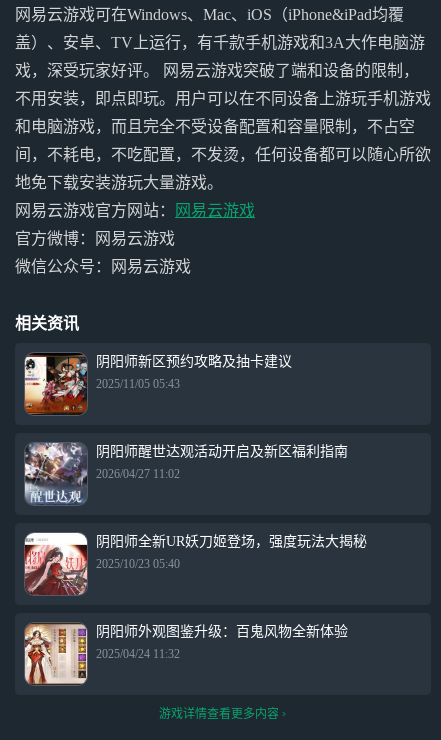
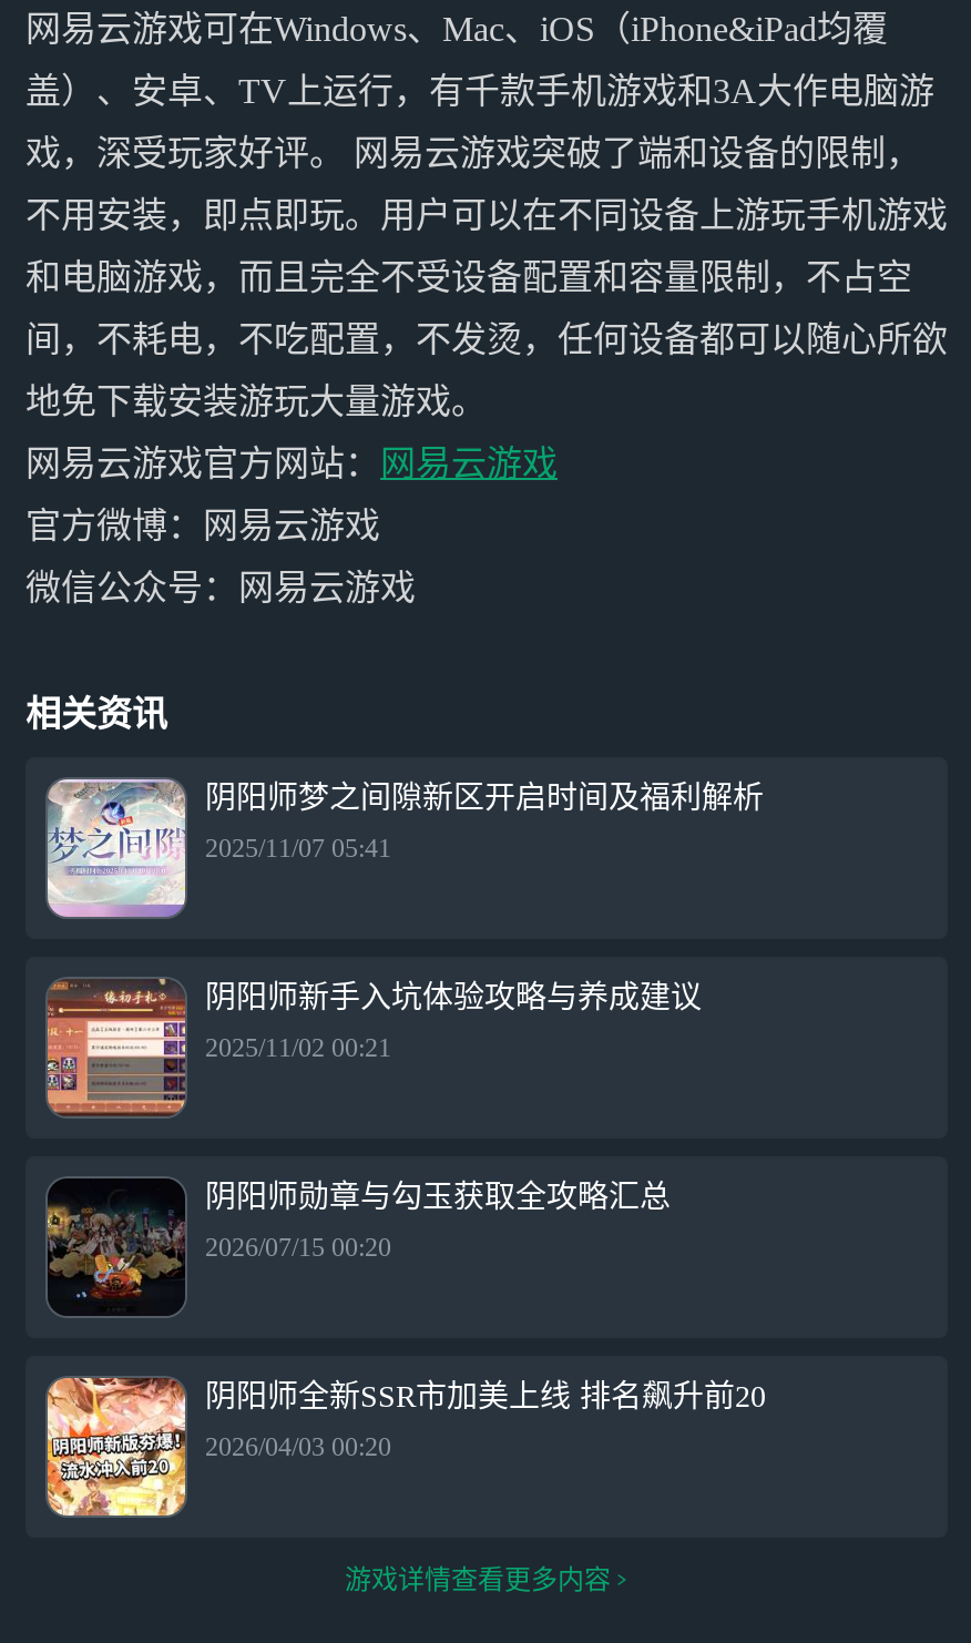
- [image]
- 阴阳师新区预约攻略及抽卡建议
+ [image]
+ 阴阳师梦之间隙新区开启时间及福利解析

- 2025/11/05 05:43
+ 2025/11/07 05:41

- [image]
- 阴阳师醒世达观活动开启及新区福利指南
+ [image]
+ 阴阳师新手入坑体验攻略与养成建议

- 2026/04/27 11:02
+ 2025/11/02 00:21

- [image]
- 阴阳师全新UR妖刀姬登场，强度玩法大揭秘
+ [image]
+ 阴阳师勋章与勾玉获取全攻略汇总

- 2025/10/23 05:40
+ 2026/07/15 00:20

- [image]
- 阴阳师外观图鉴升级：百鬼风物全新体验
+ [image]
+ 阴阳师全新SSR市加美上线 排名飙升前20

- 2025/04/24 11:32
+ 2026/04/03 00:20
